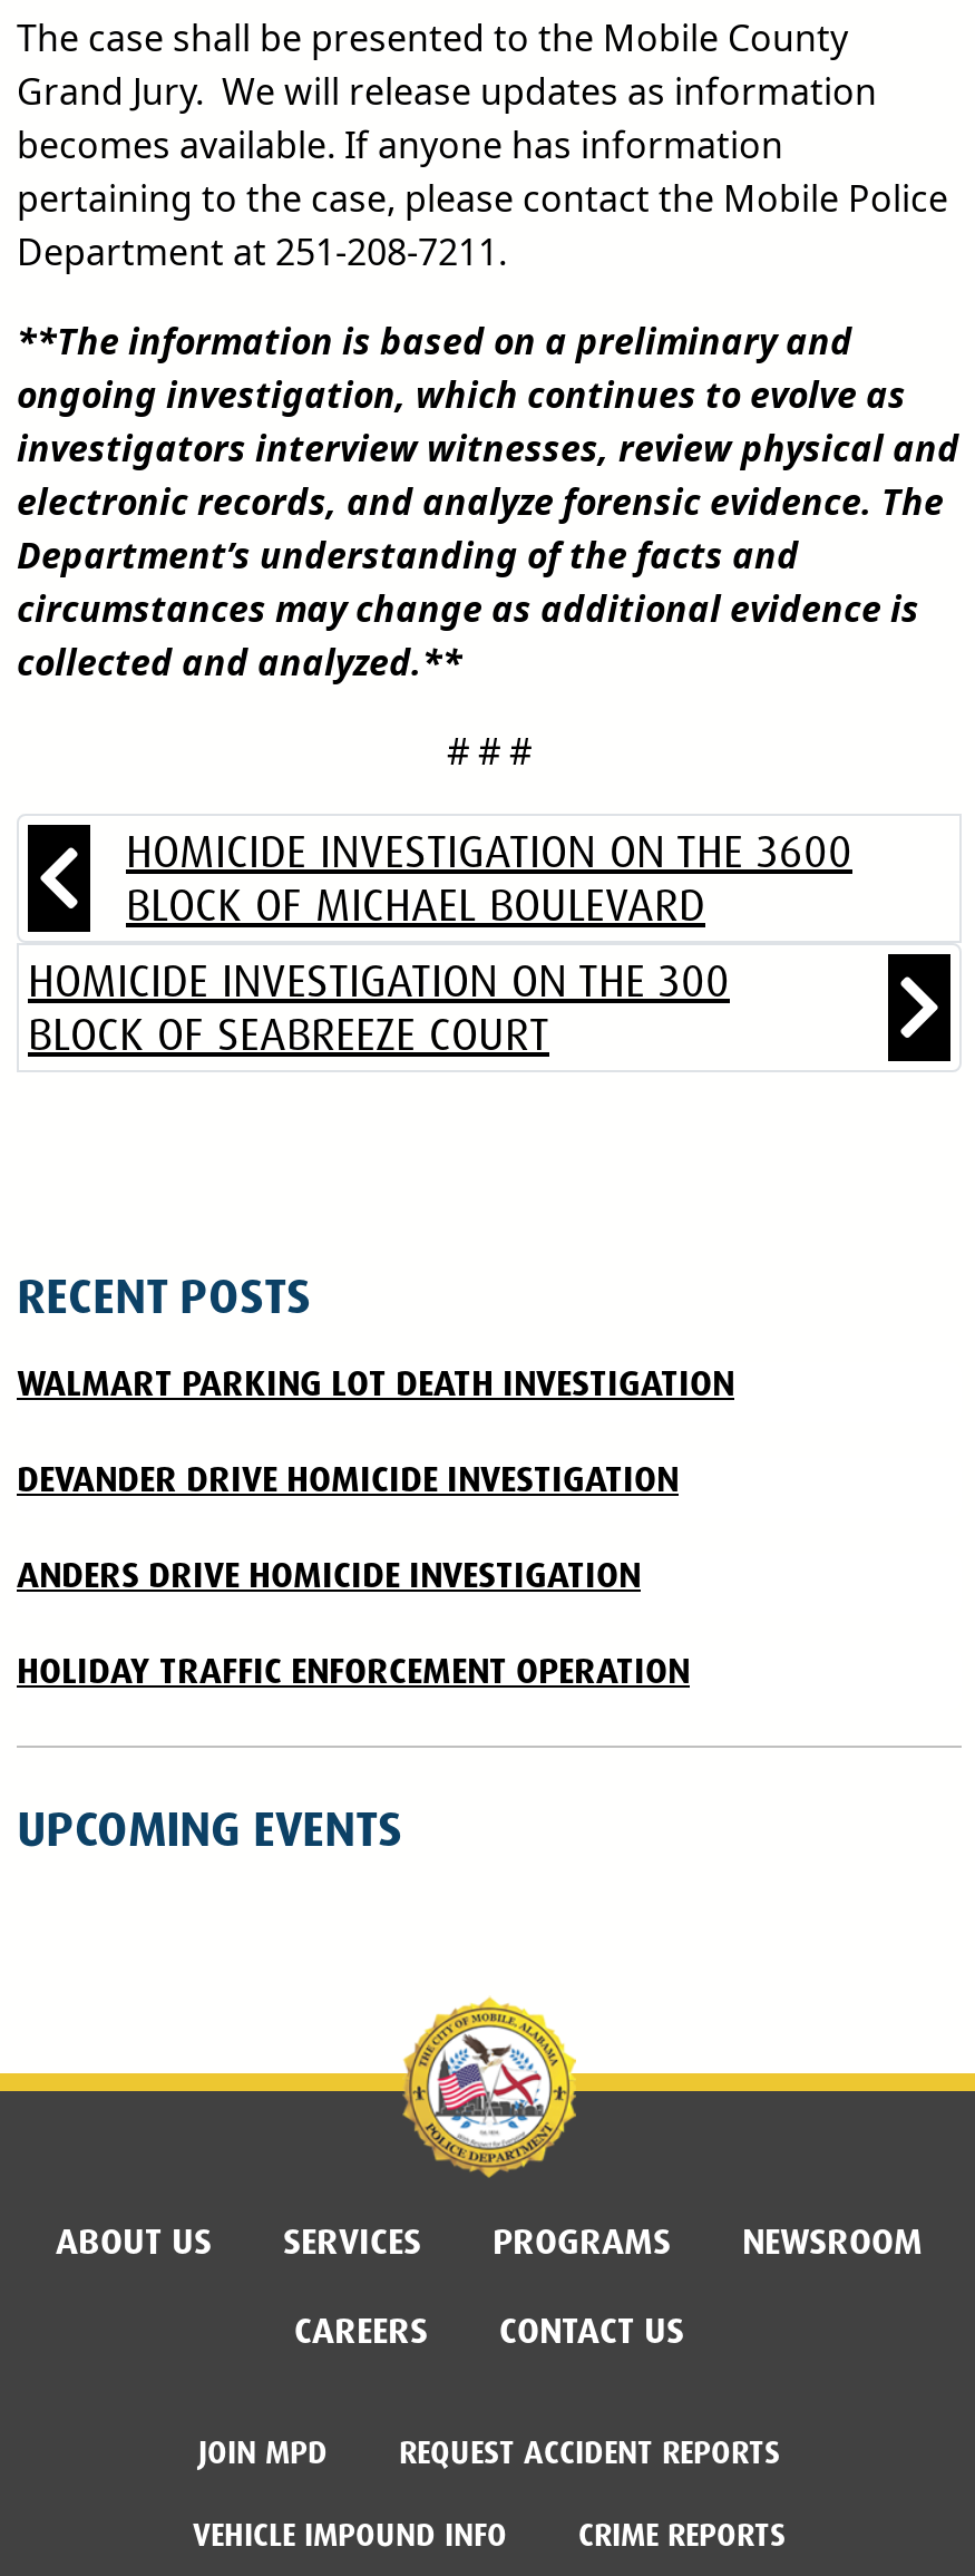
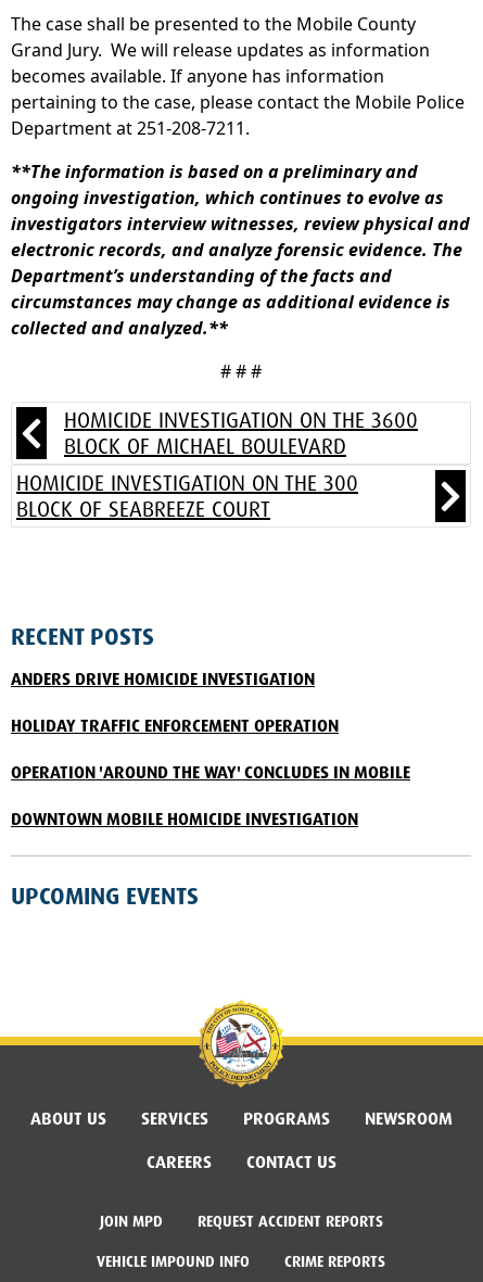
- WALMART PARKING LOT DEATH INVESTIGATION
- DEVANDER DRIVE HOMICIDE INVESTIGATION

moved up: ANDERS DRIVE HOMICIDE INVESTIGATION | HOLIDAY TRAFFIC ENFORCEMENT OPERATION

+ OPERATION 'AROUND THE WAY' CONCLUDES IN MOBILE
+ DOWNTOWN MOBILE HOMICIDE INVESTIGATION
